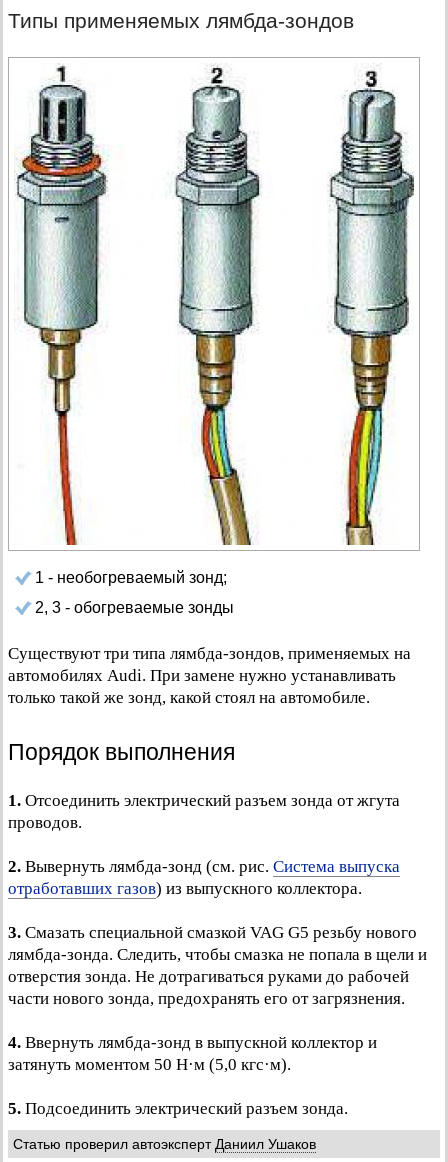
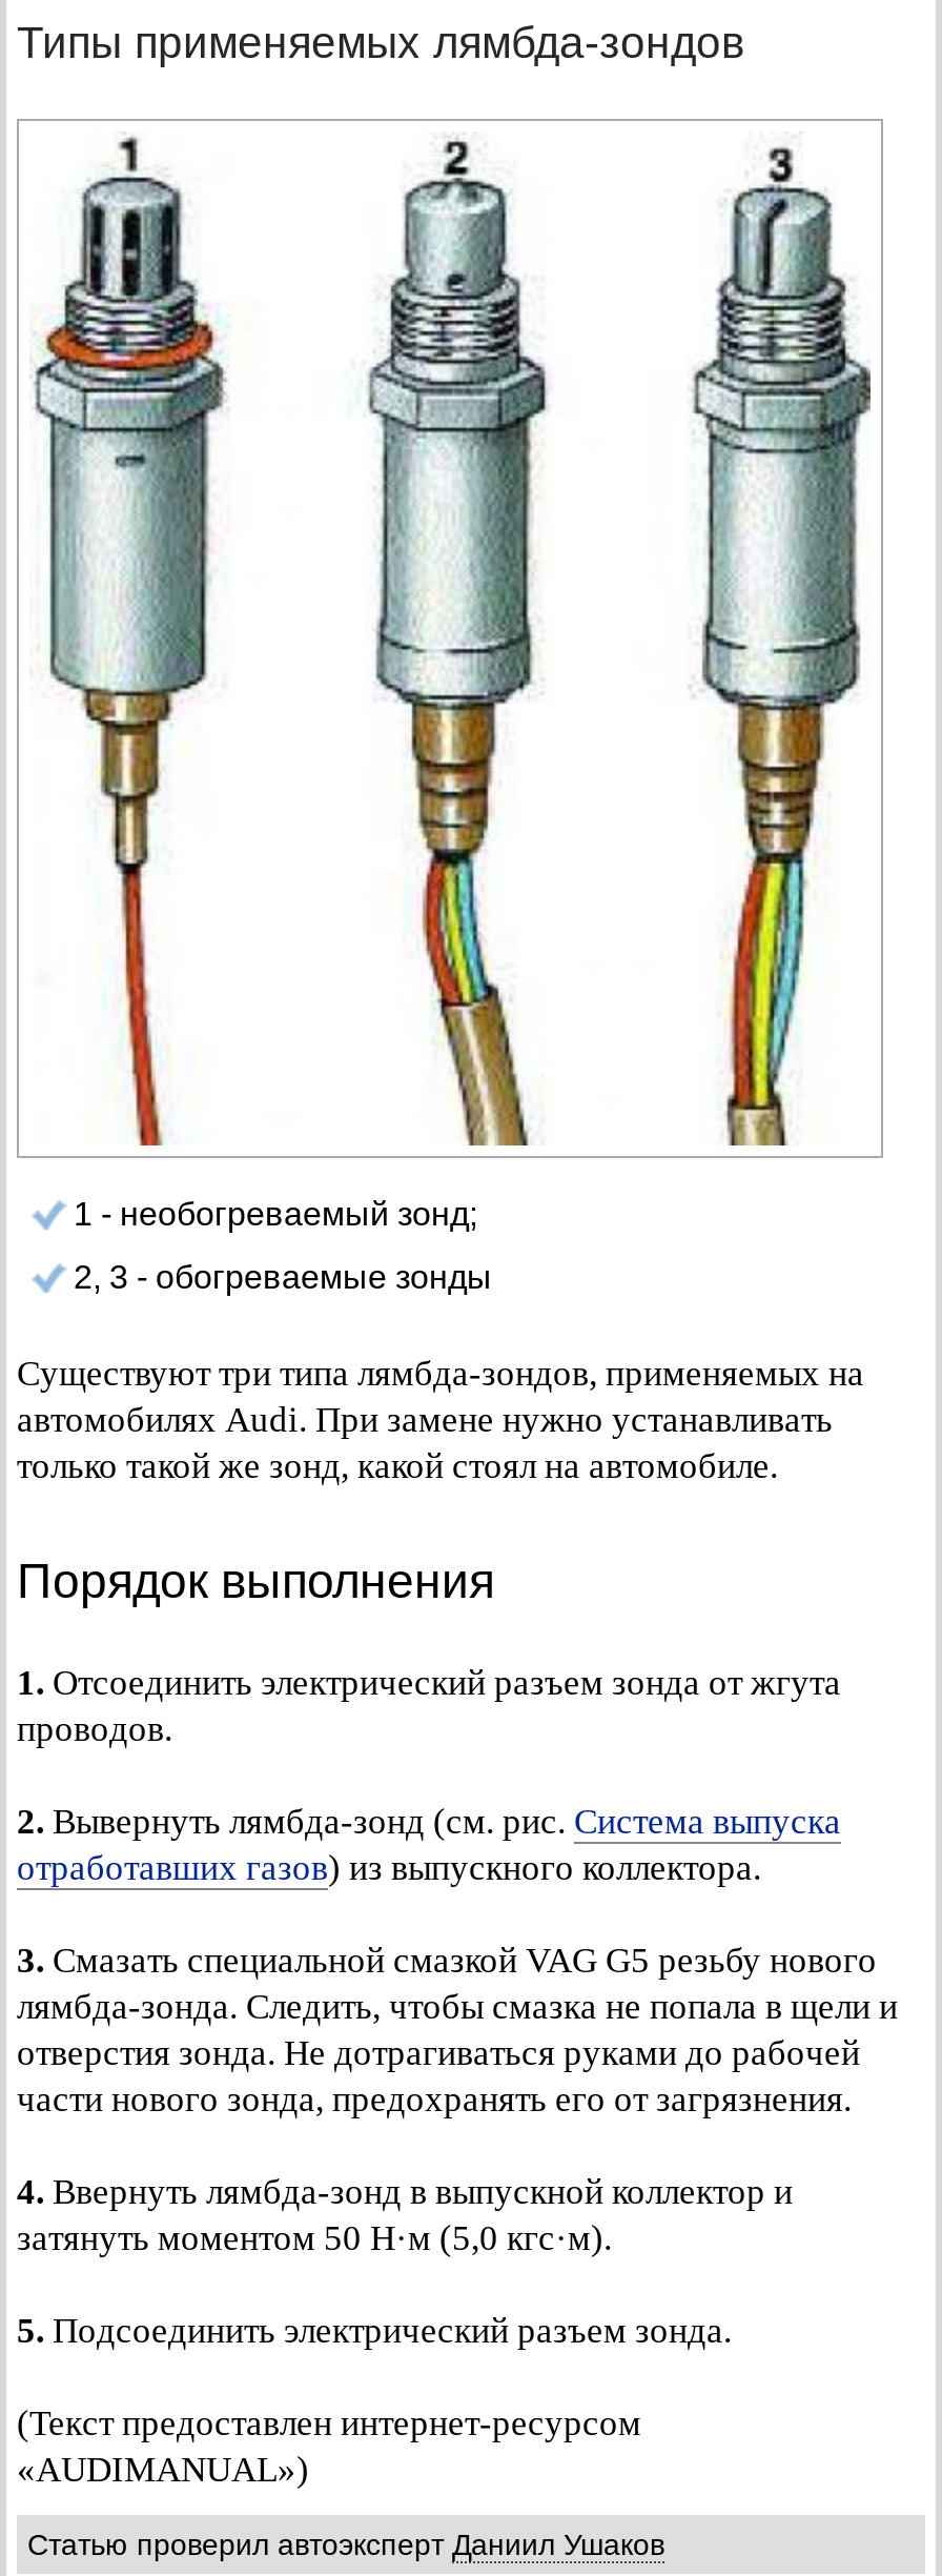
+ (Текст предоставлен интернет-ресурсом
+ «AUDIMANUAL»)
